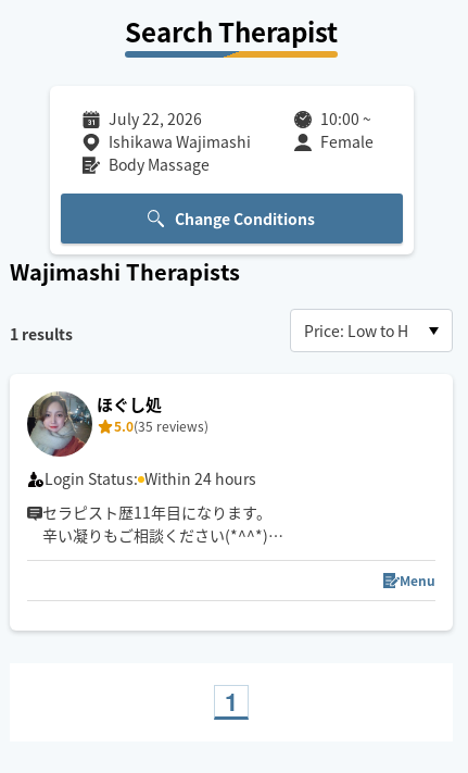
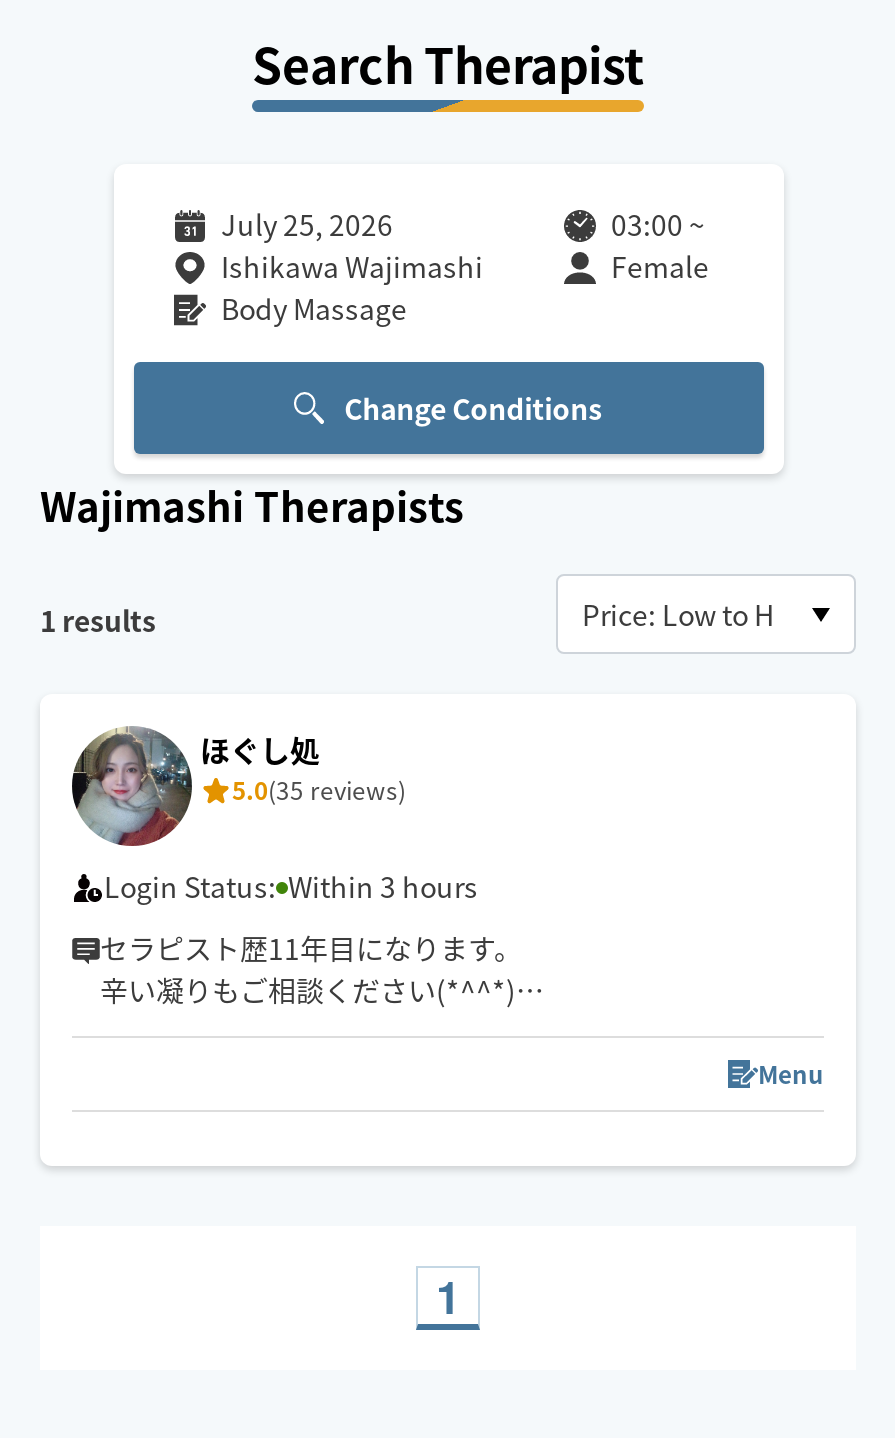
- July 22, 2026
+ July 25, 2026

- 10:00 ~
+ 03:00 ~

- Login Status: Within 24 hours
+ Login Status: Within 3 hours
